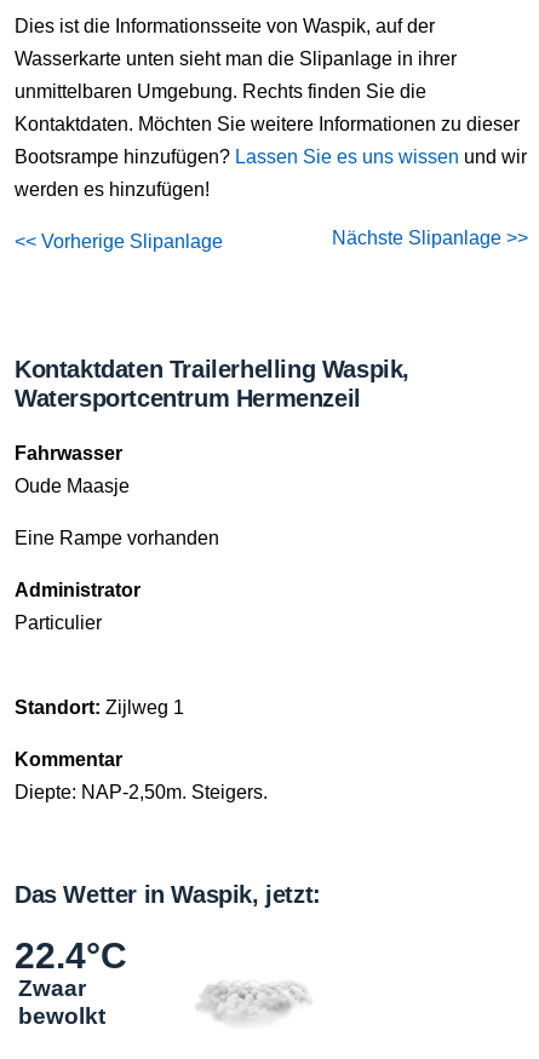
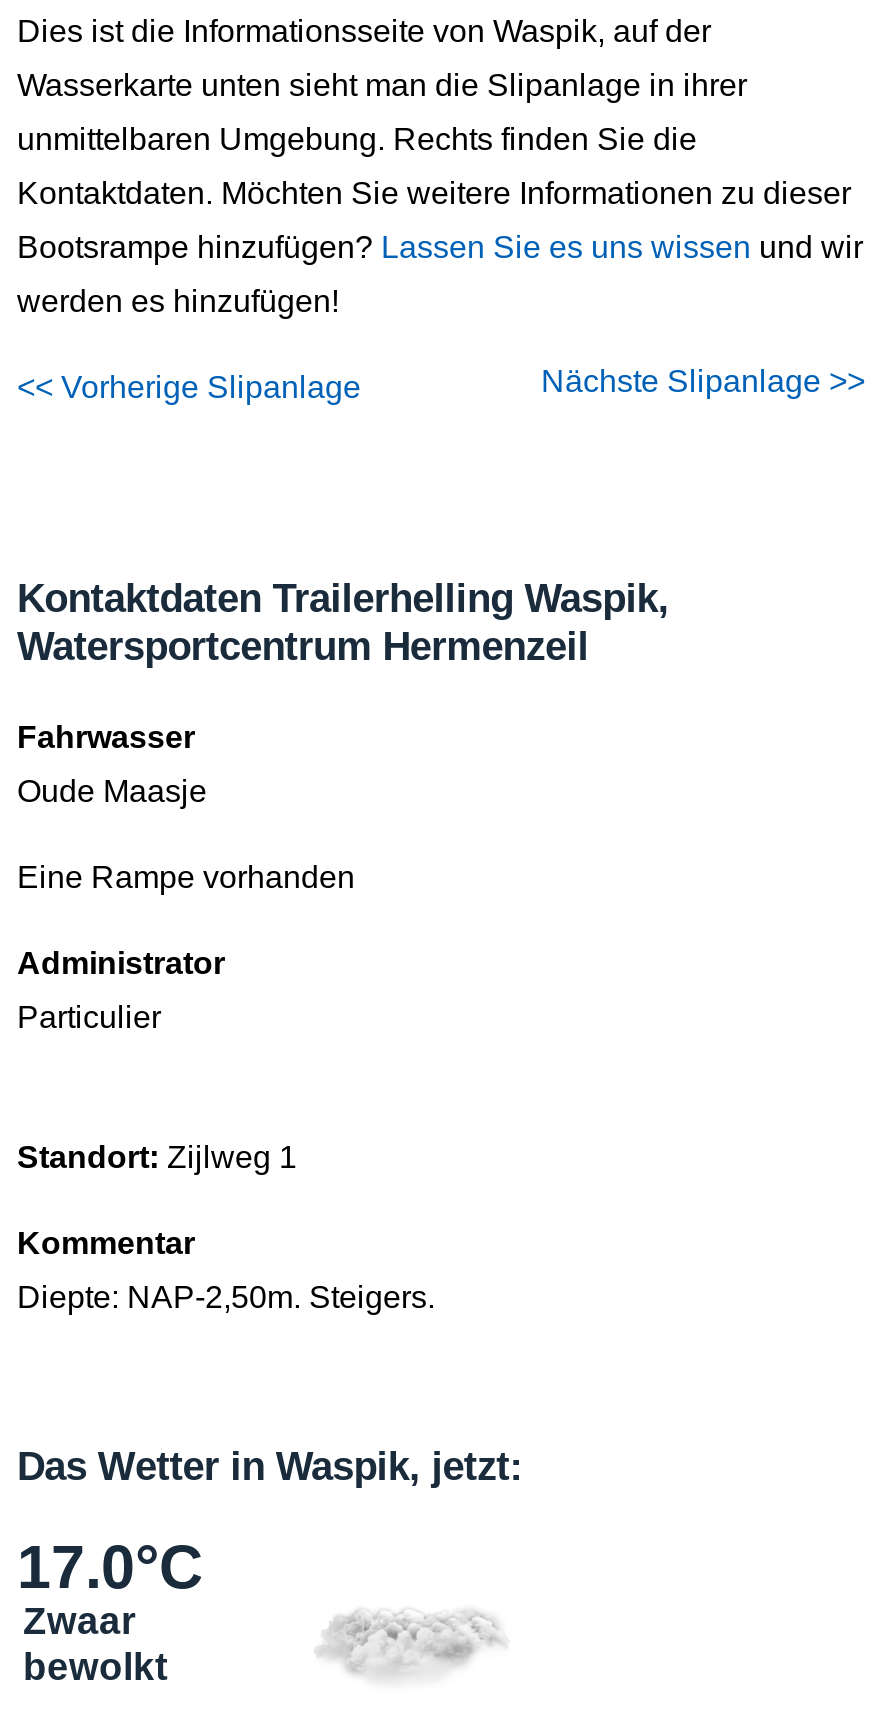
- 22.4°C
+ 17.0°C
